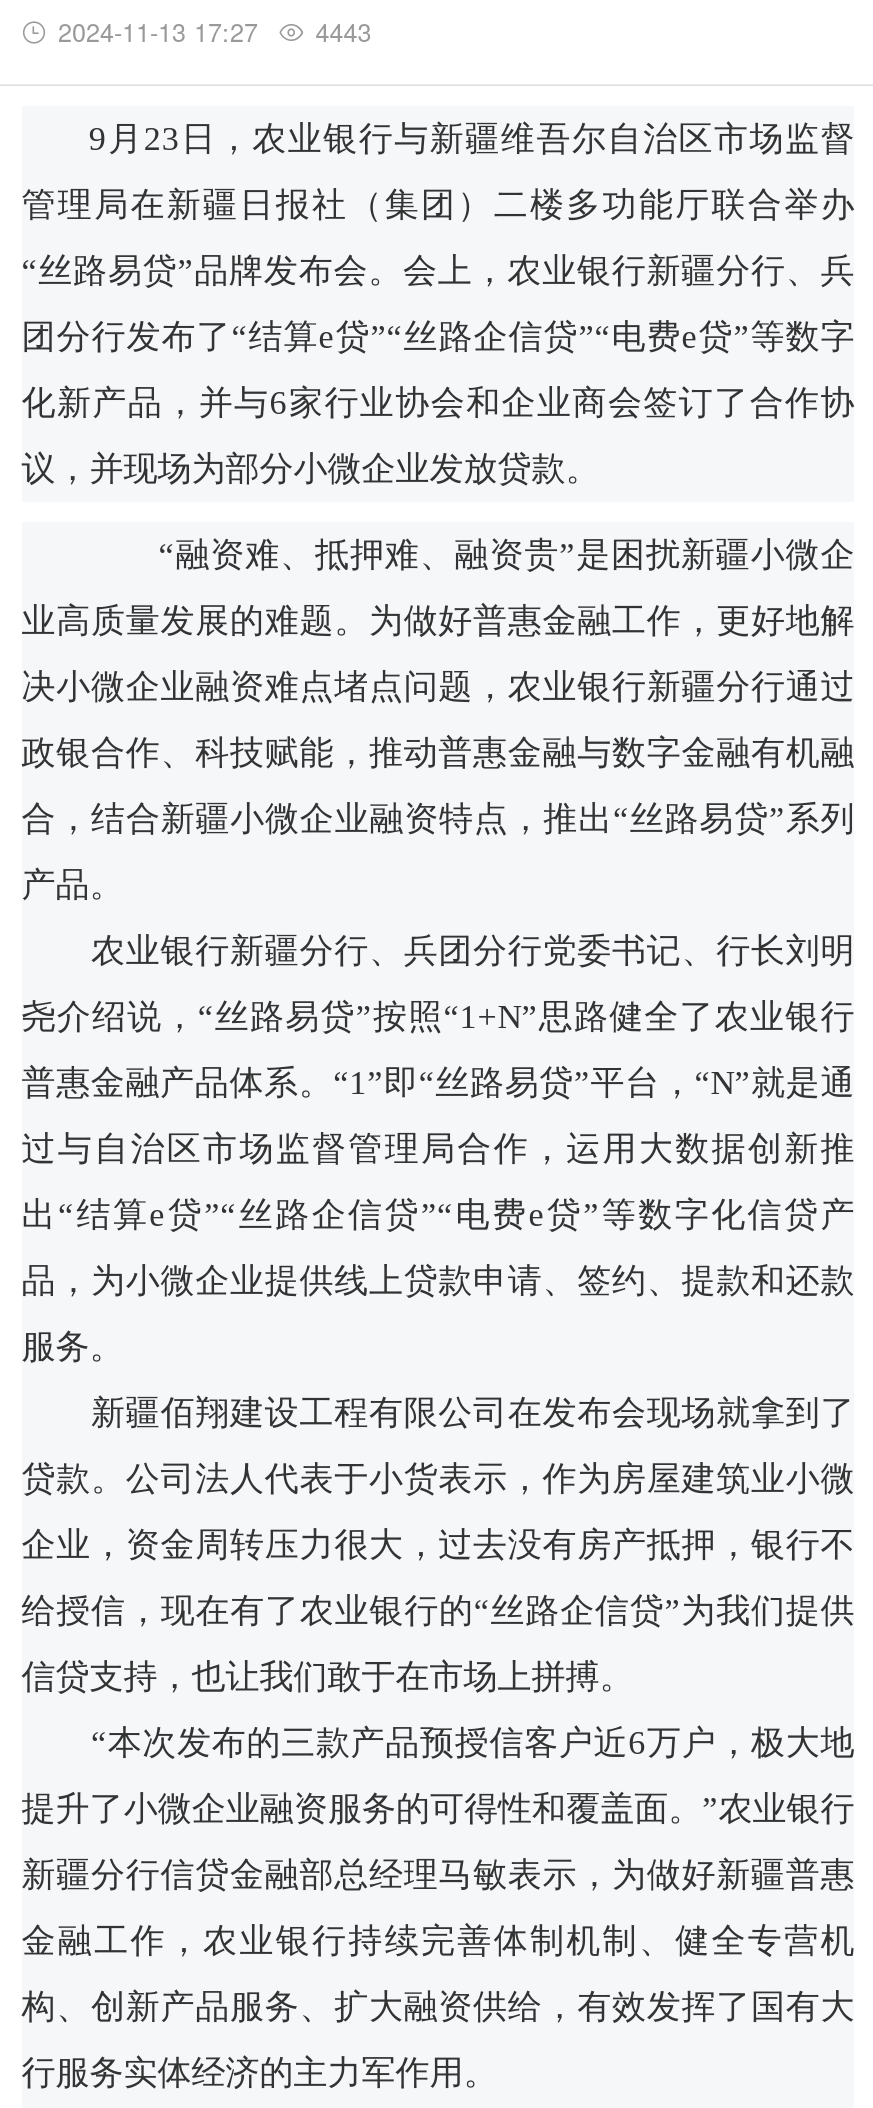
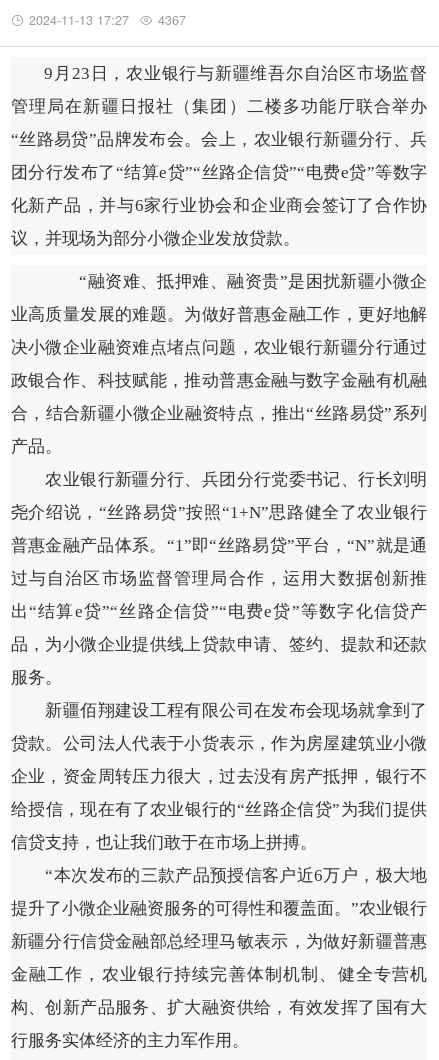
- 2024-11-13 17:27 4443
+ 2024-11-13 17:27 4367
